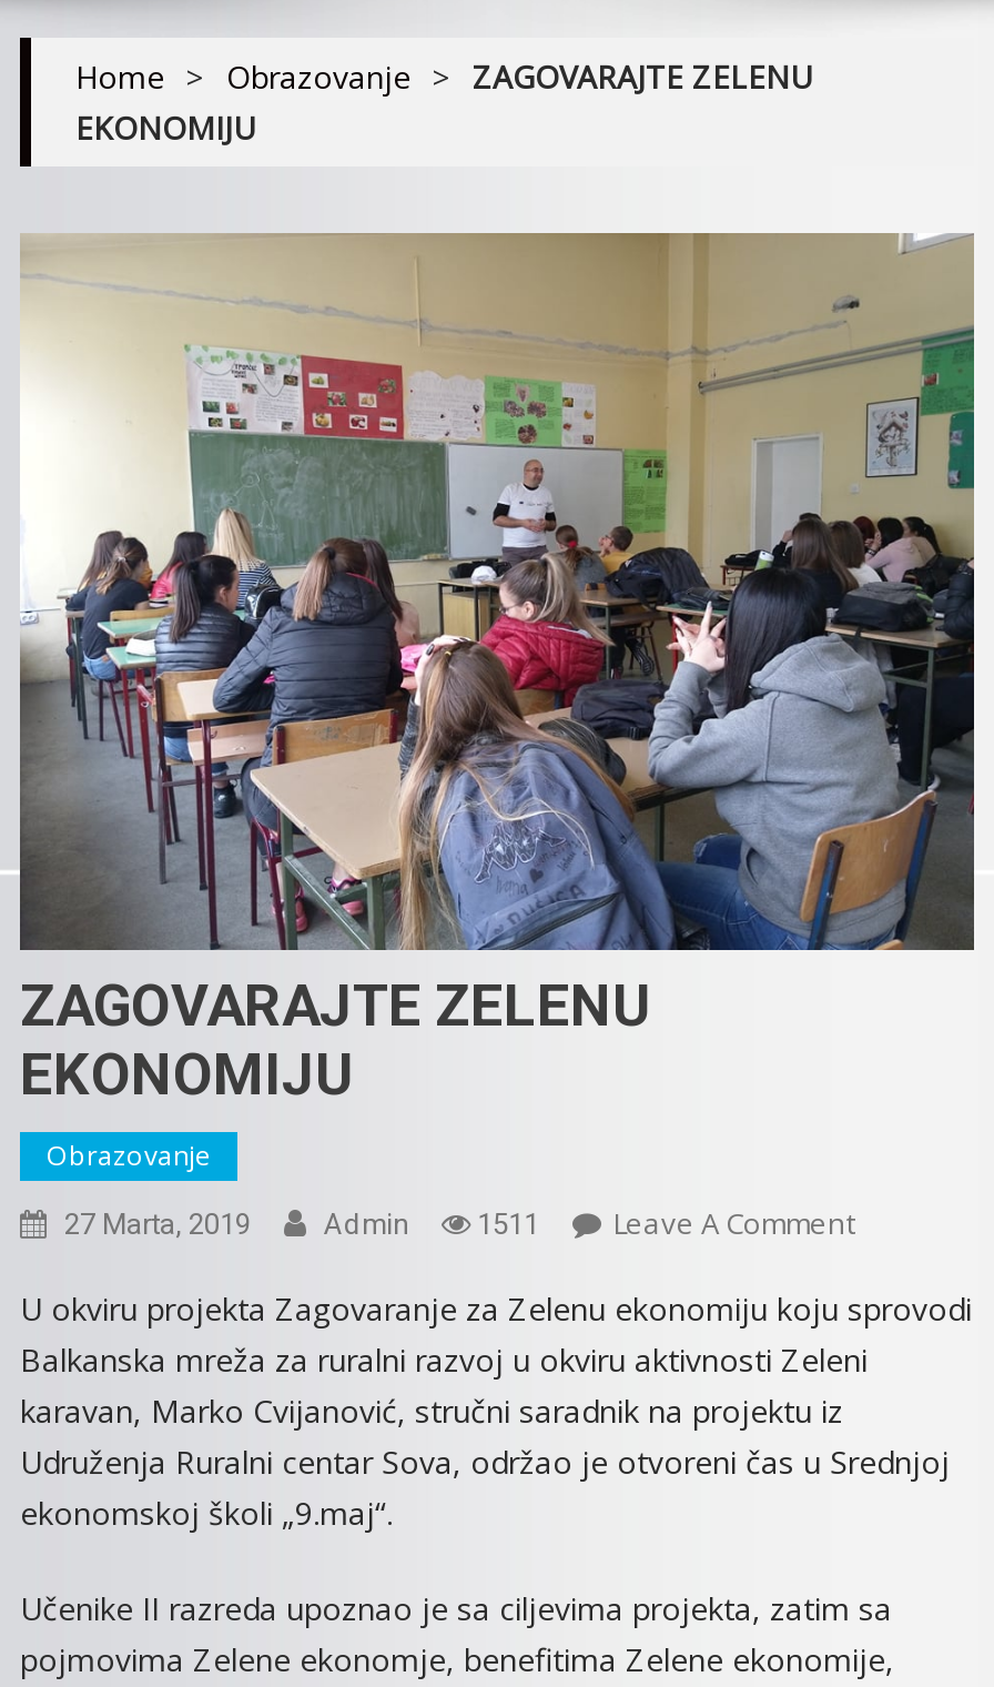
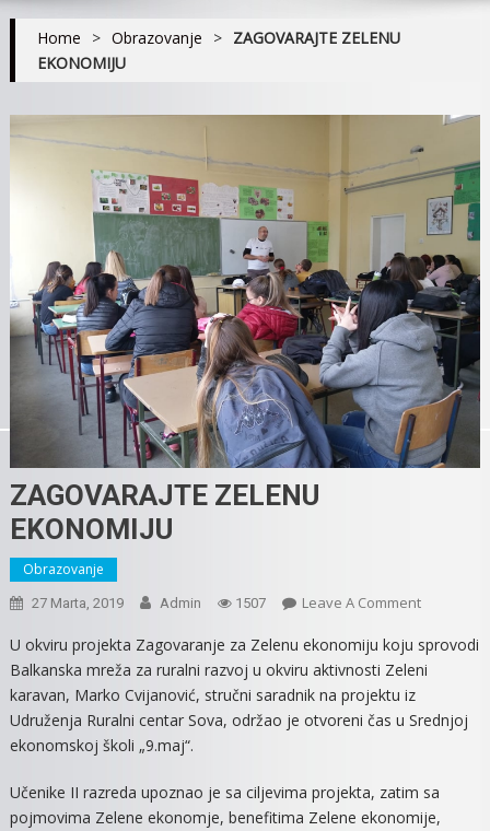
- 1511
+ 1507
